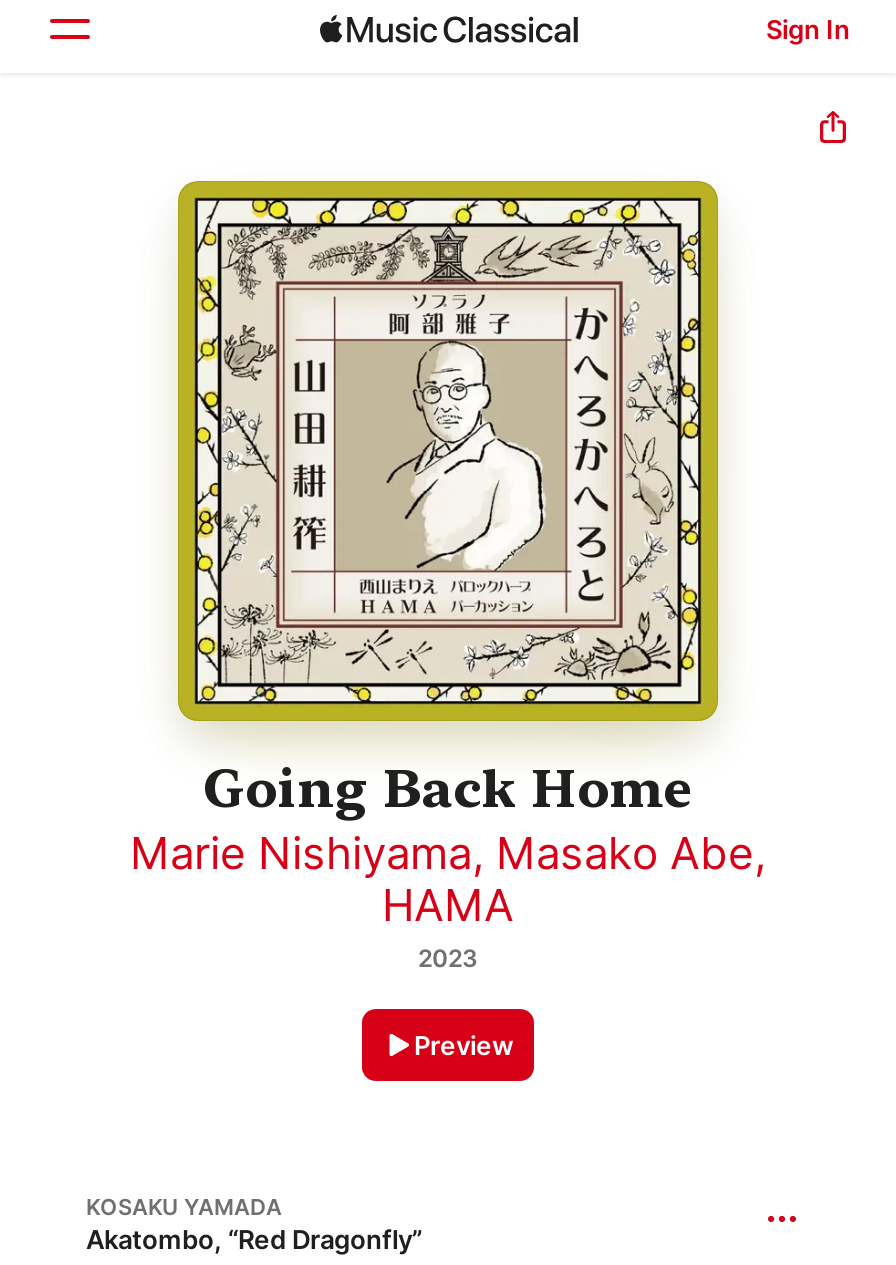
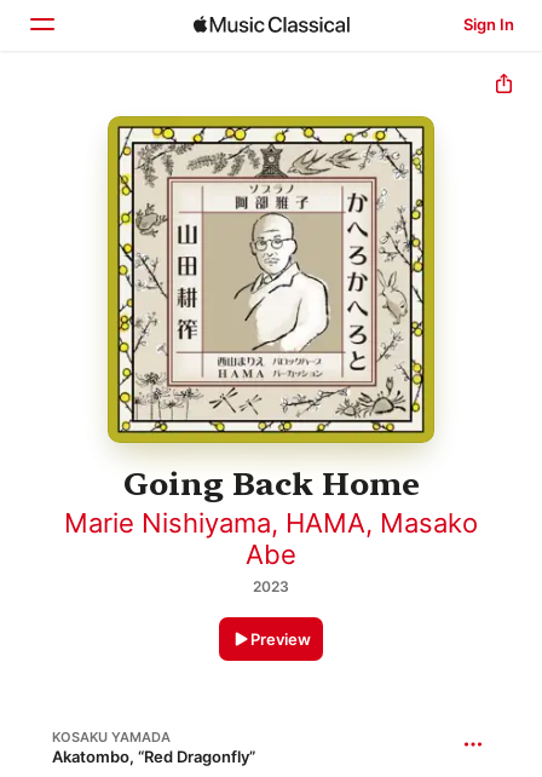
- Marie Nishiyama, Masako Abe,
- HAMA
+ Marie Nishiyama, HAMA, Masako
+ Abe
